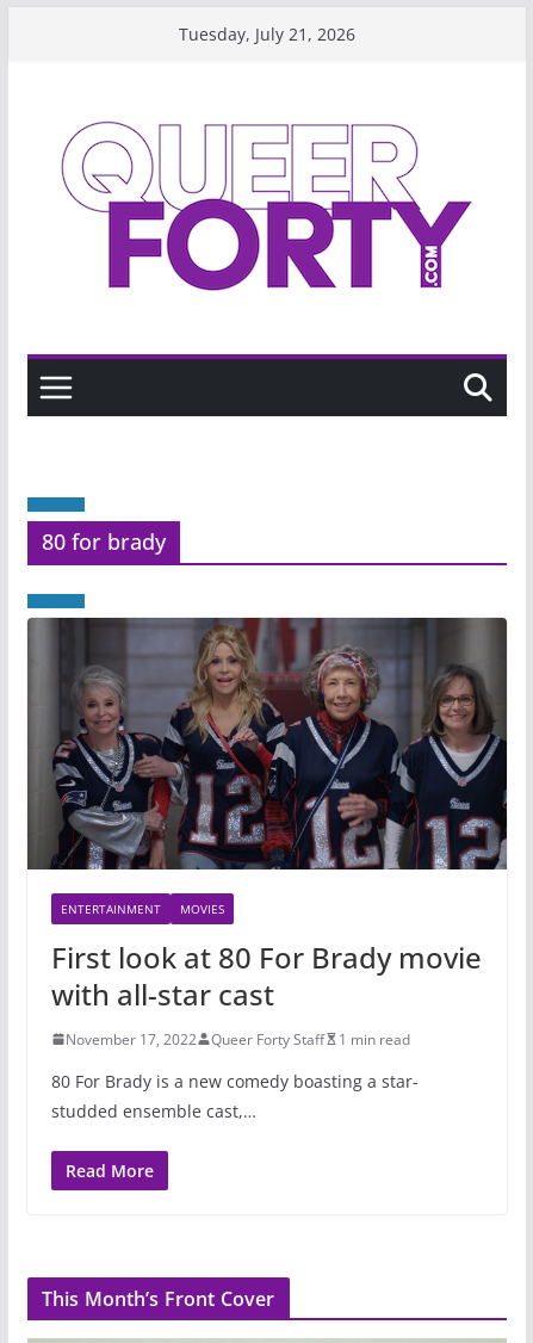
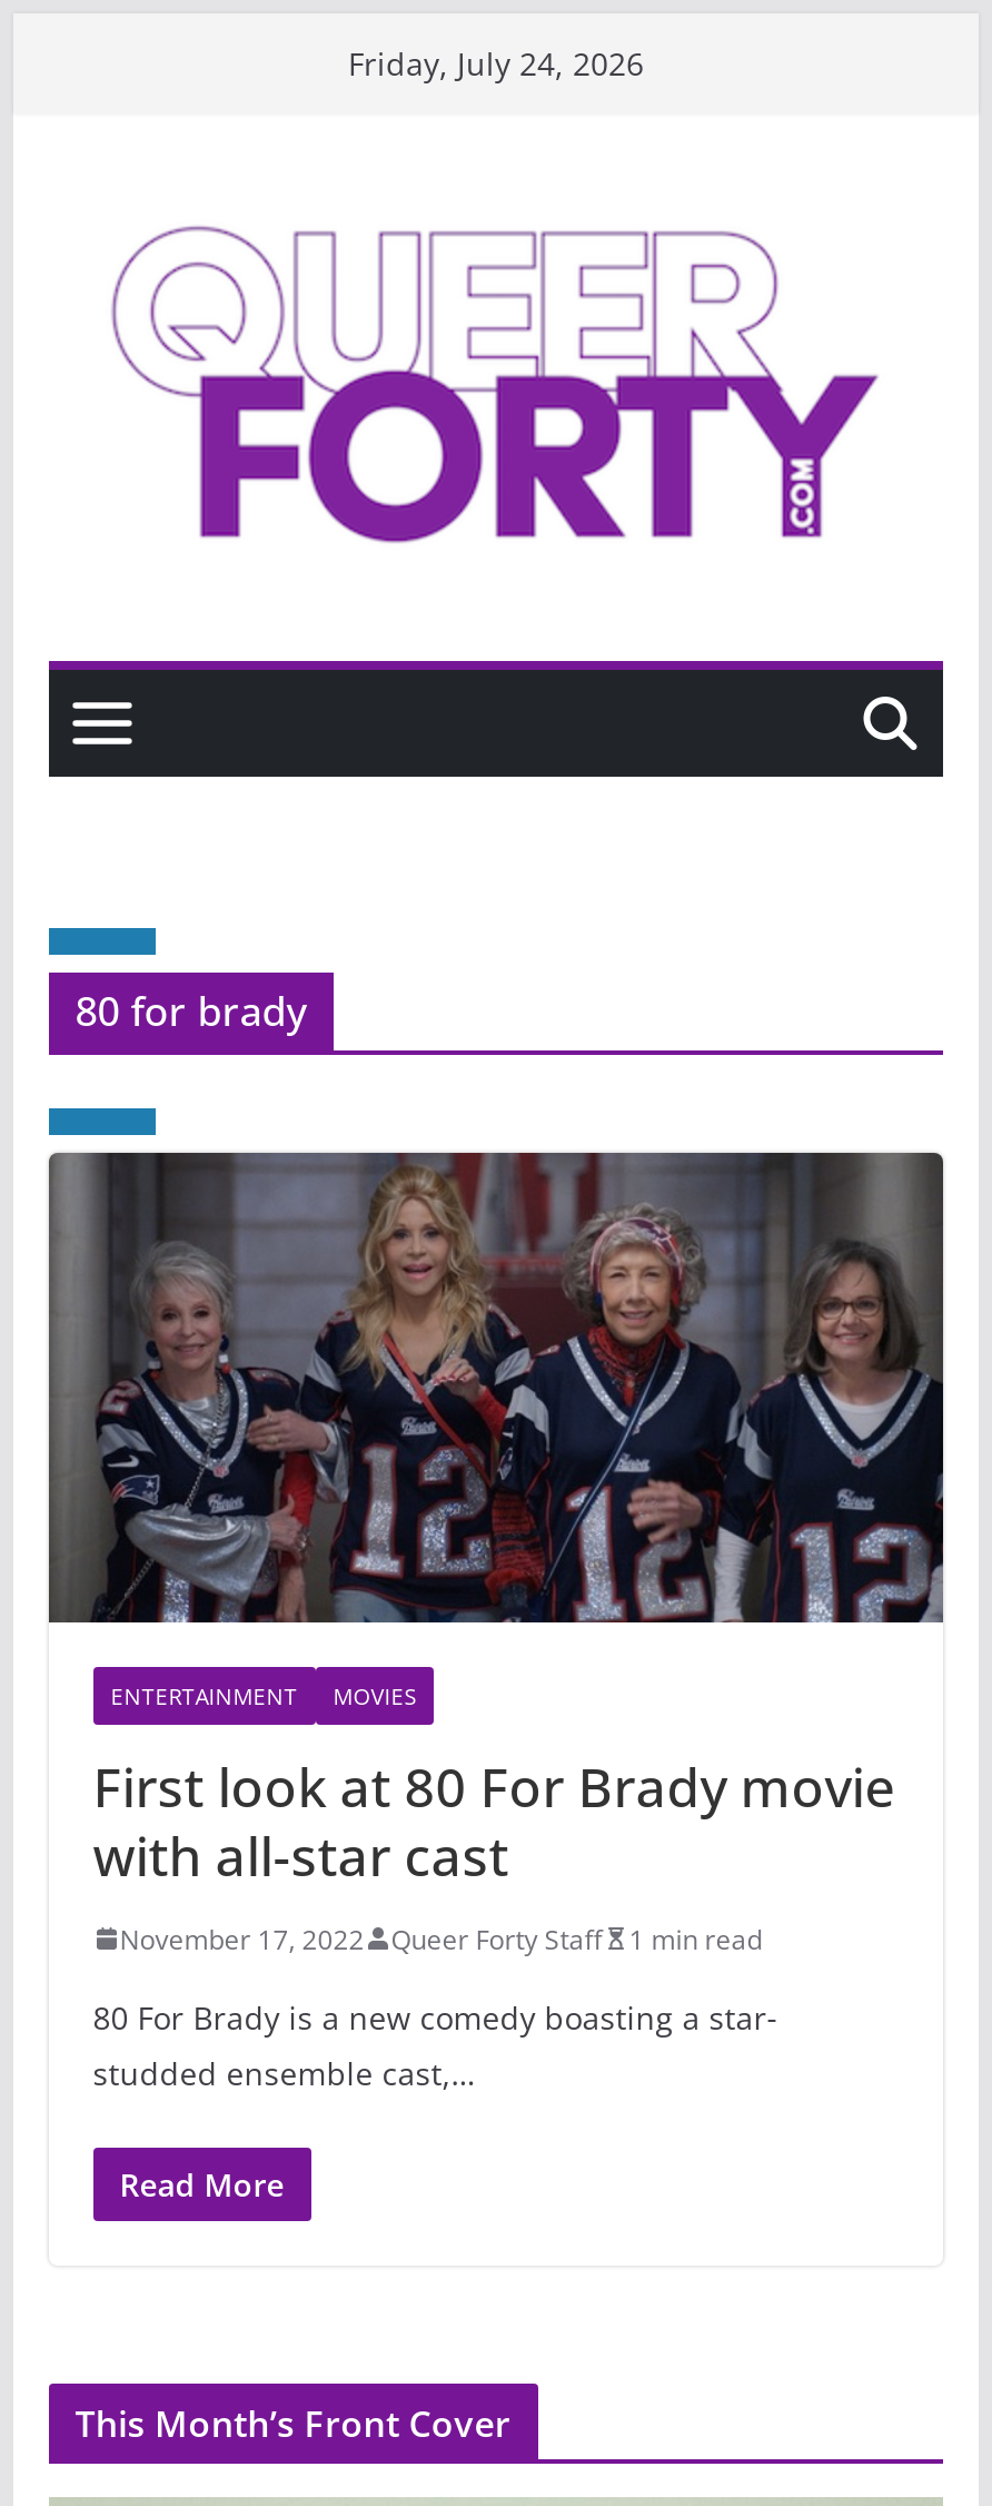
- Tuesday, July 21, 2026
+ Friday, July 24, 2026
